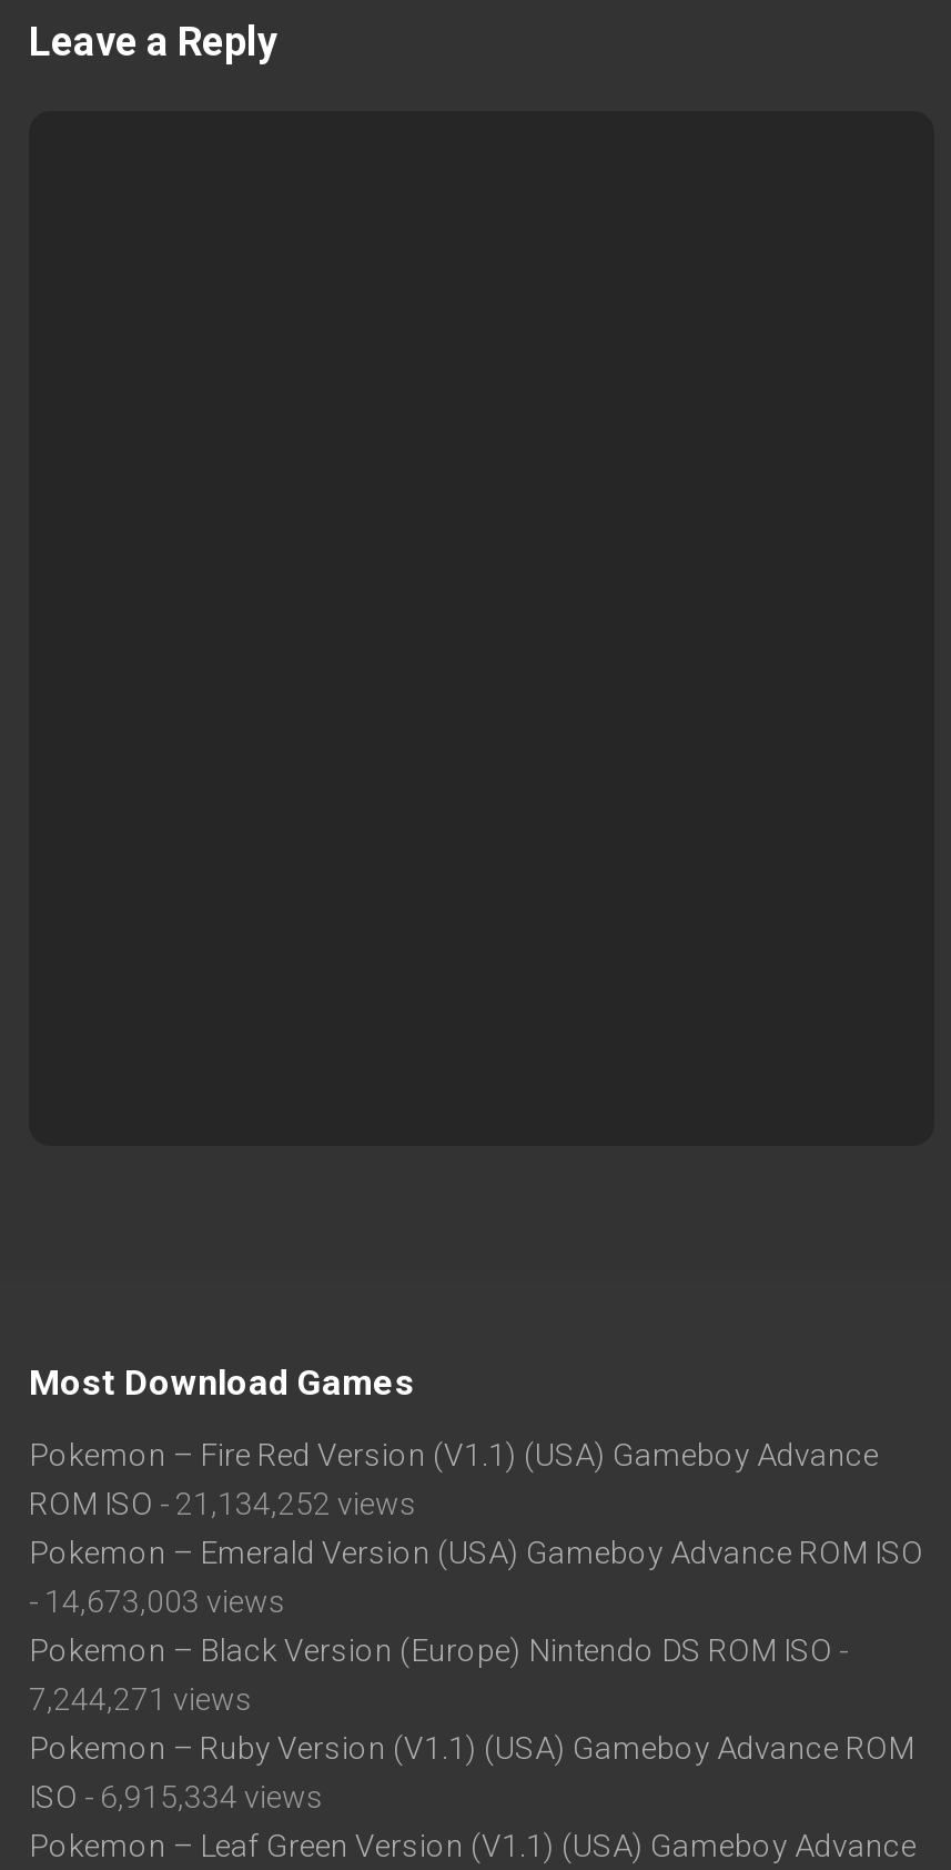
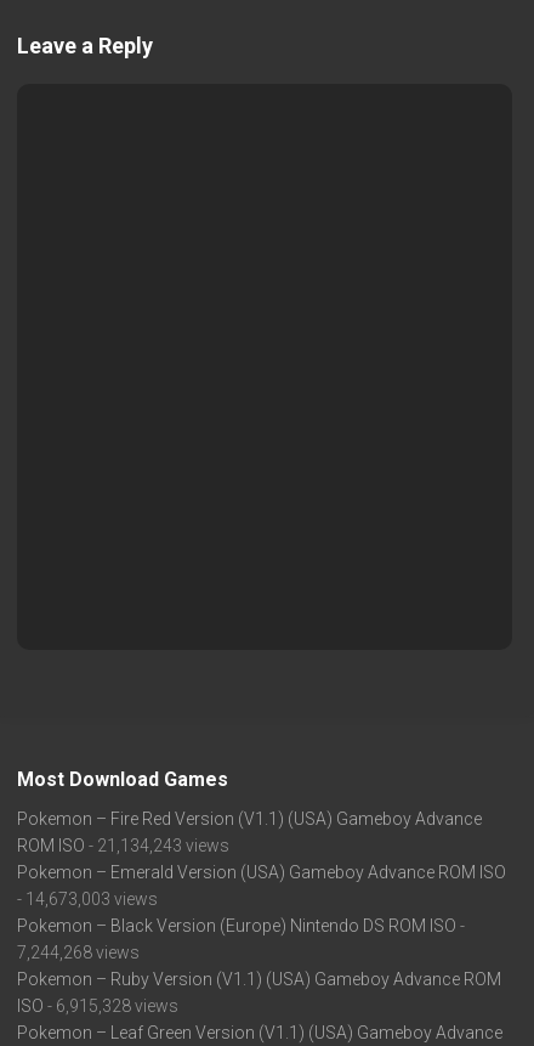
- ROM ISO - 21,134,252 views
+ ROM ISO - 21,134,243 views

- 7,244,271 views
+ 7,244,268 views

- ISO - 6,915,334 views
+ ISO - 6,915,328 views
